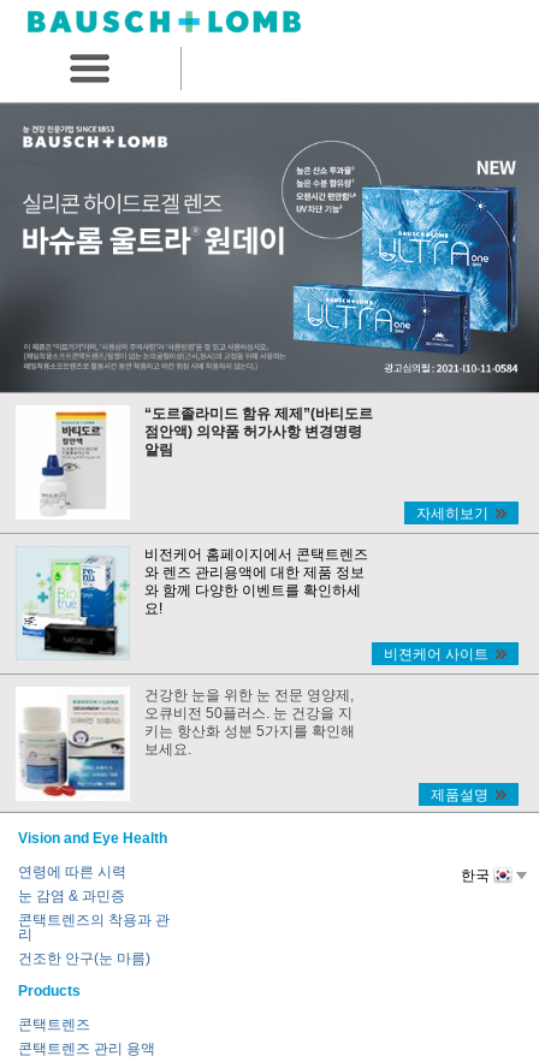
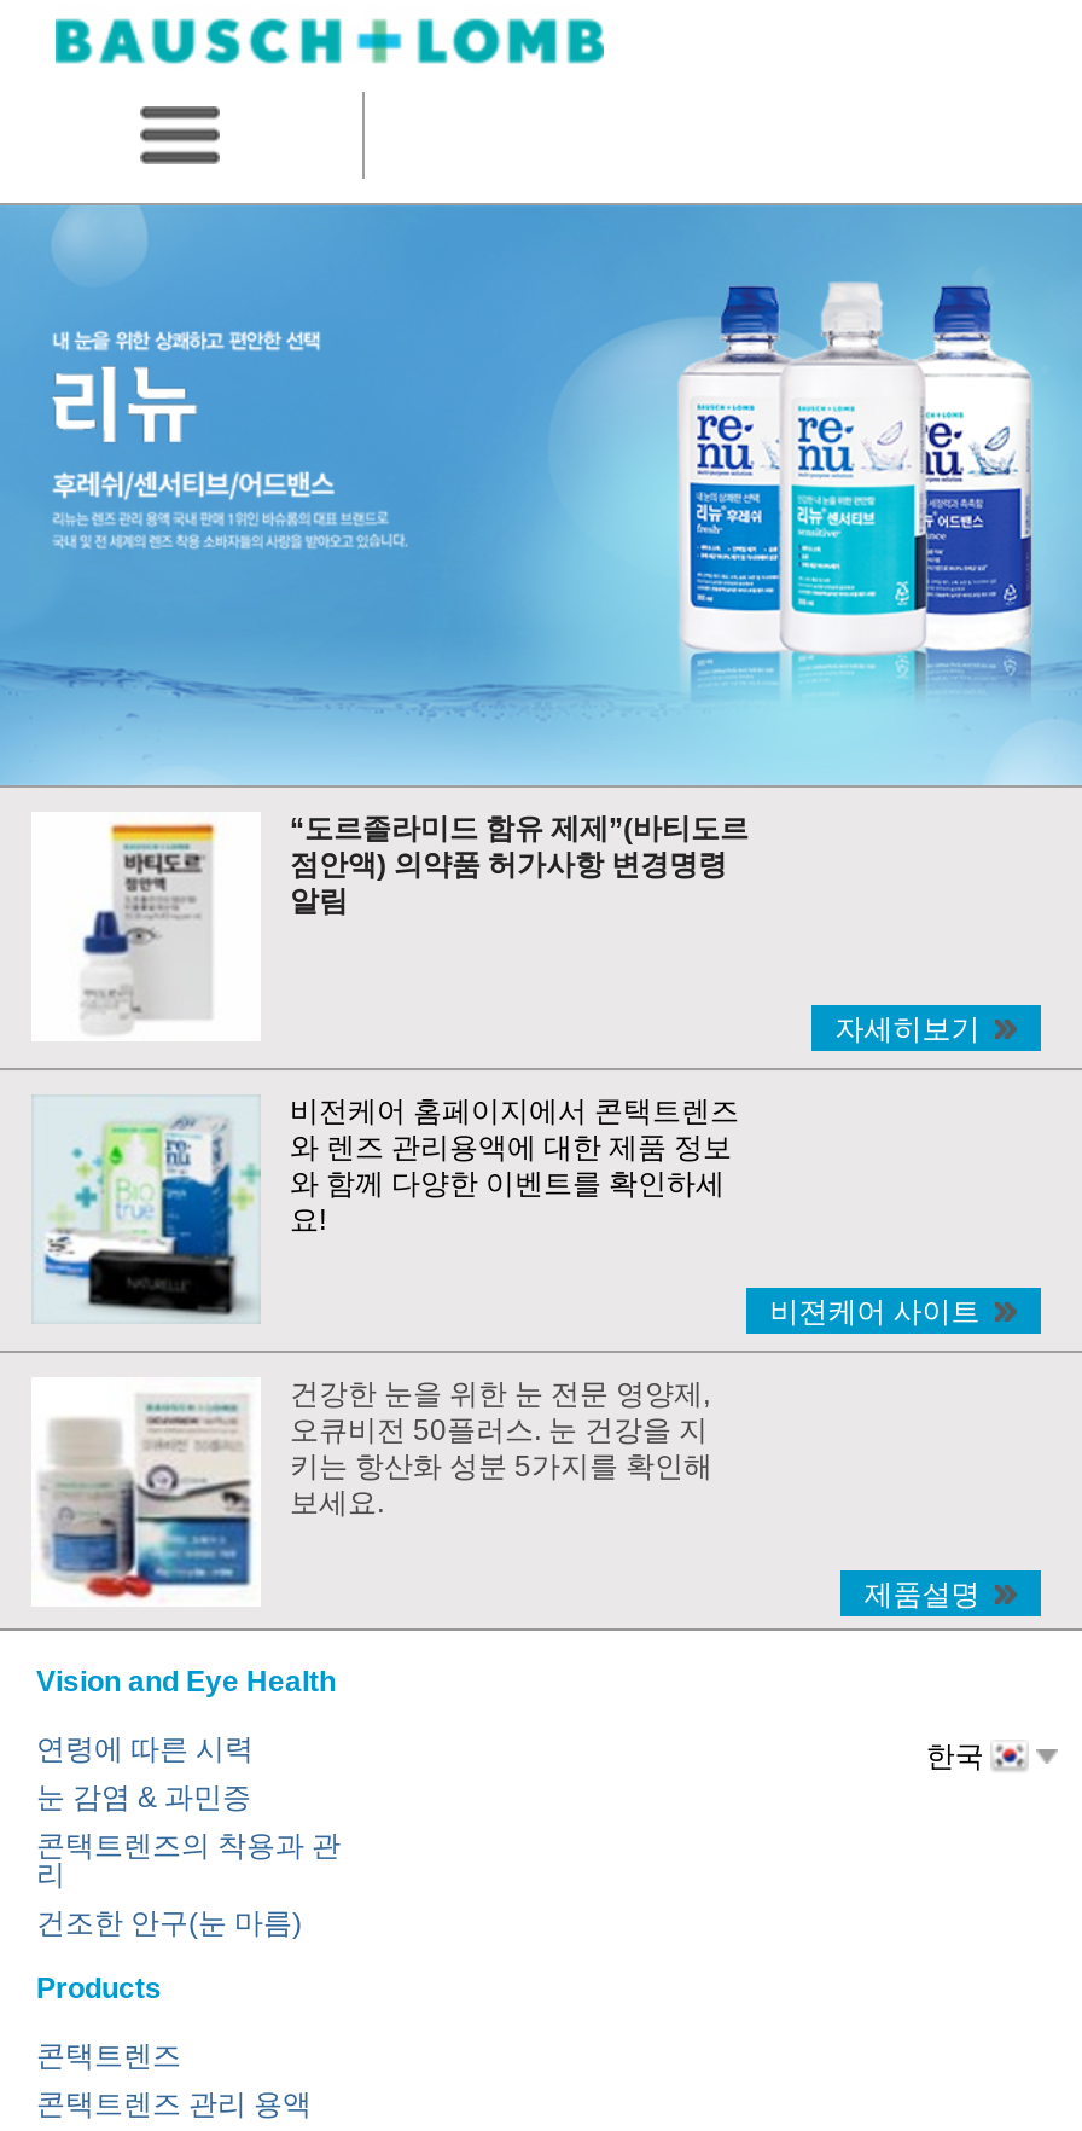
- [image]
+ [image]
